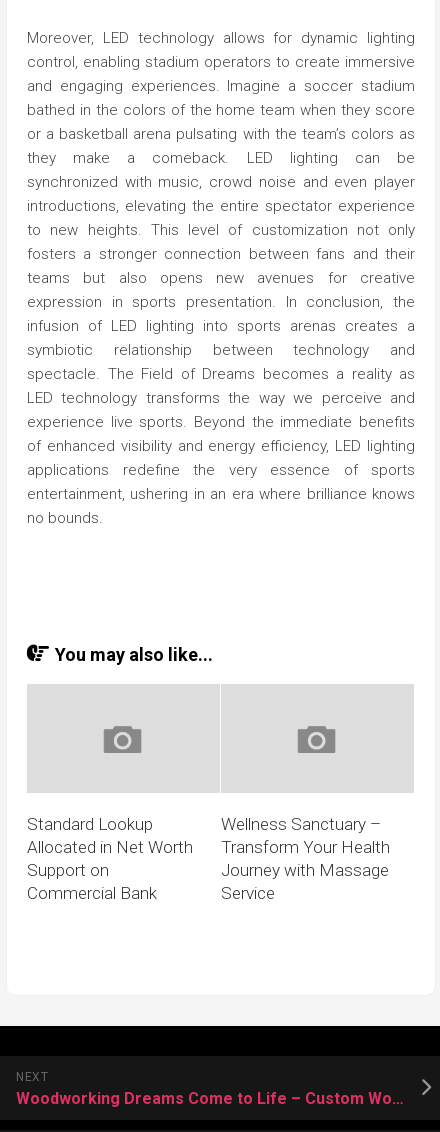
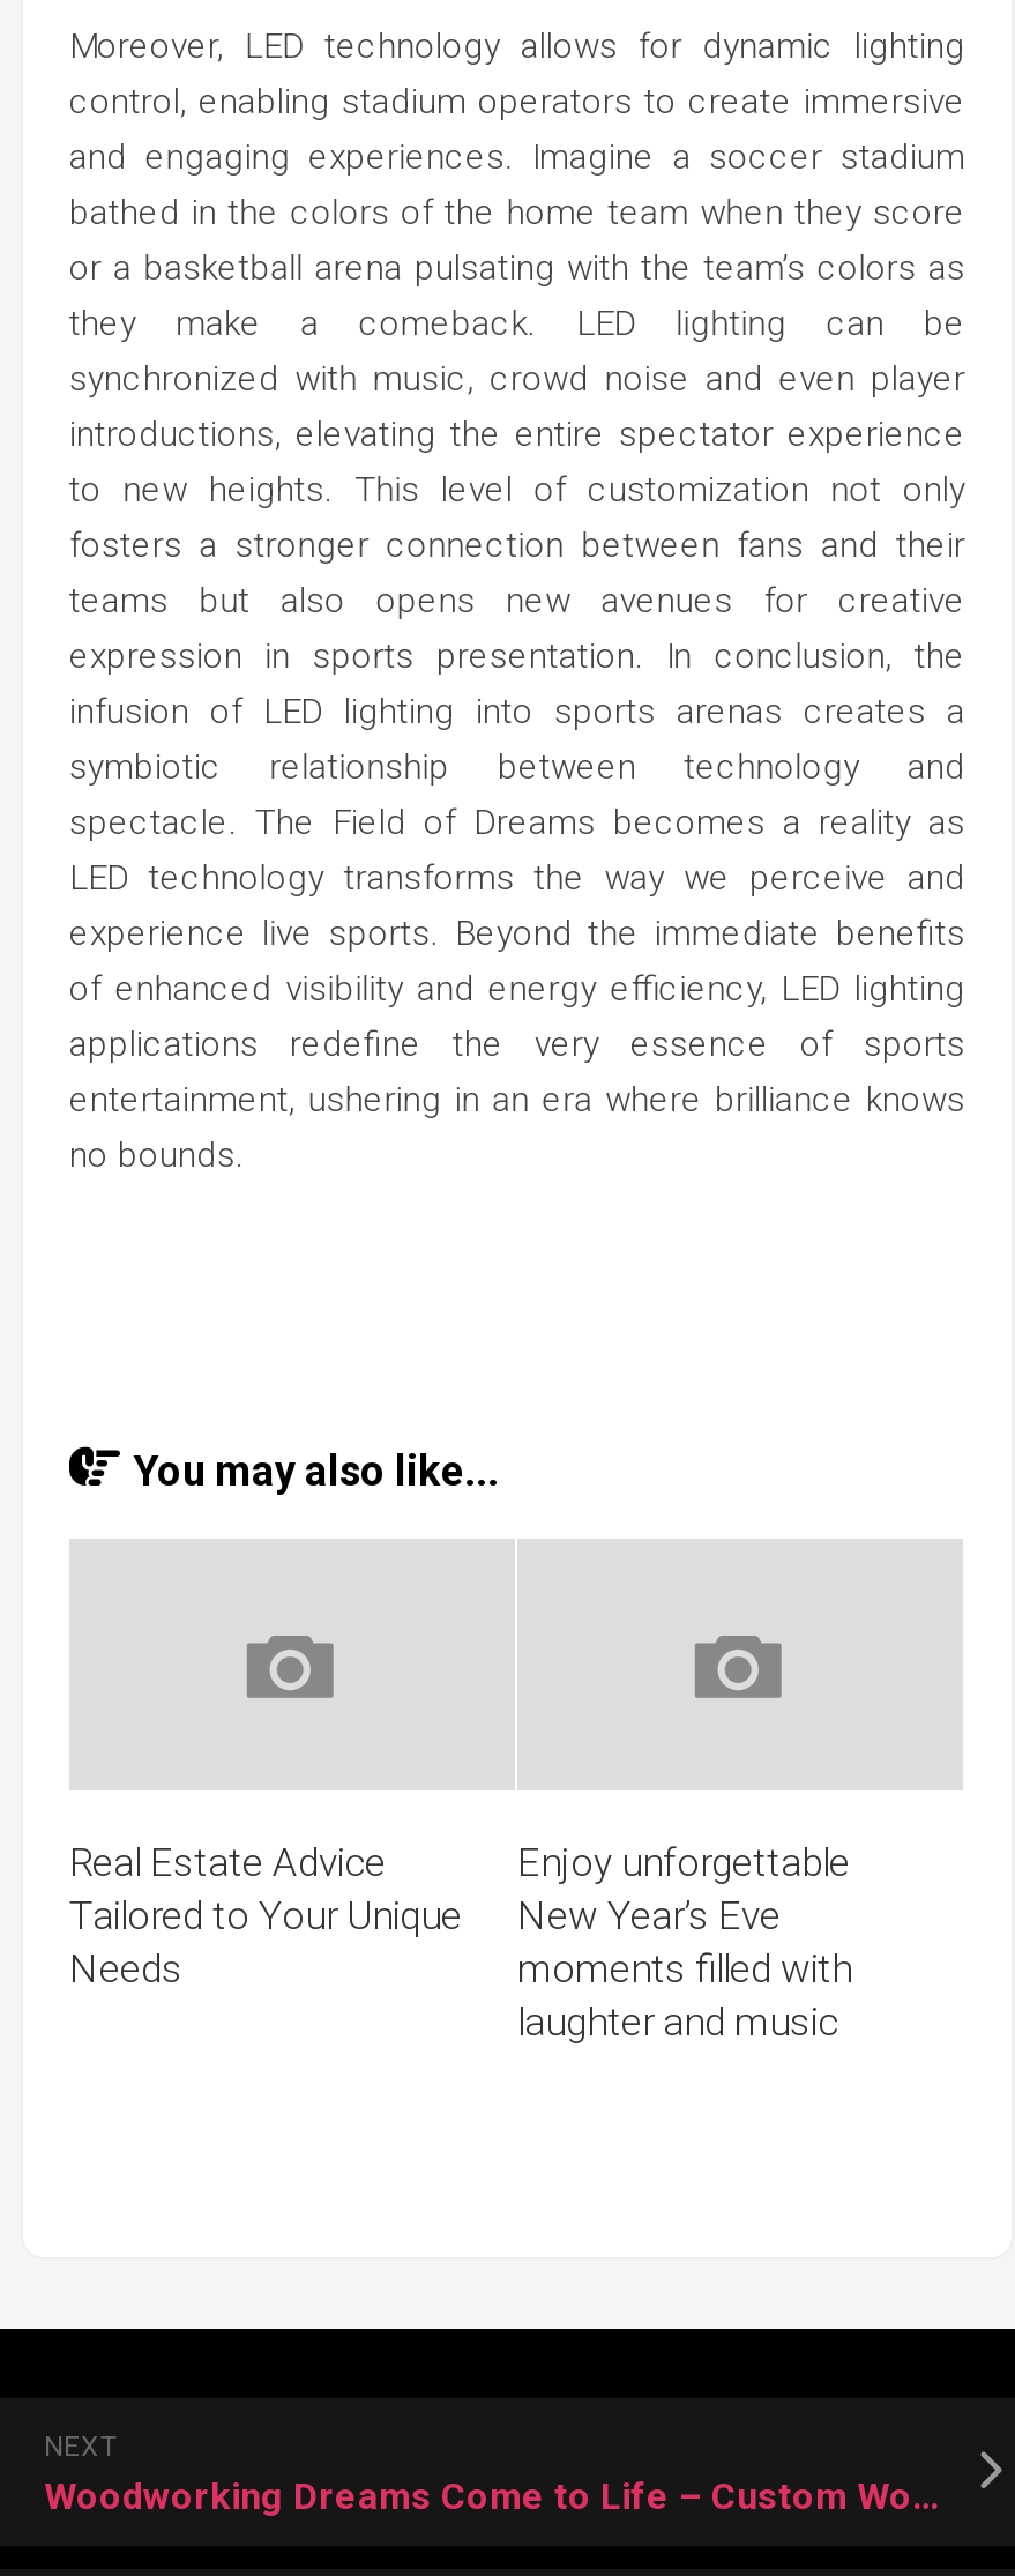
- Standard Lookup
- Allocated in Net Worth
- Support on
- Commercial Bank
+ Real Estate Advice
+ Tailored to Your Unique
+ Needs

- Wellness Sanctuary –
- Transform Your Health
- Journey with Massage
- Service
+ Enjoy unforgettable
+ New Year’s Eve
+ moments filled with
+ laughter and music
